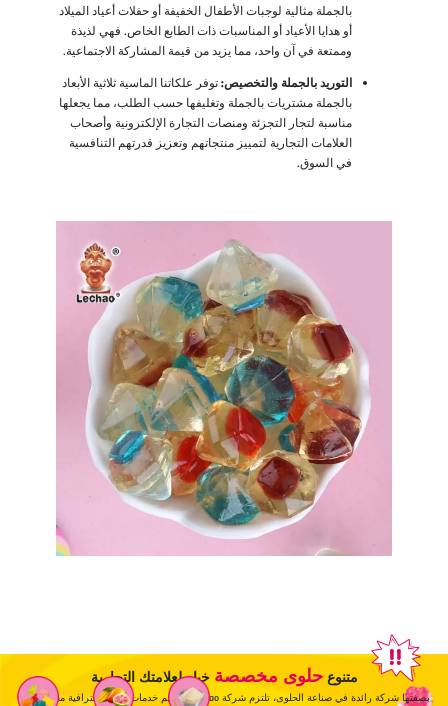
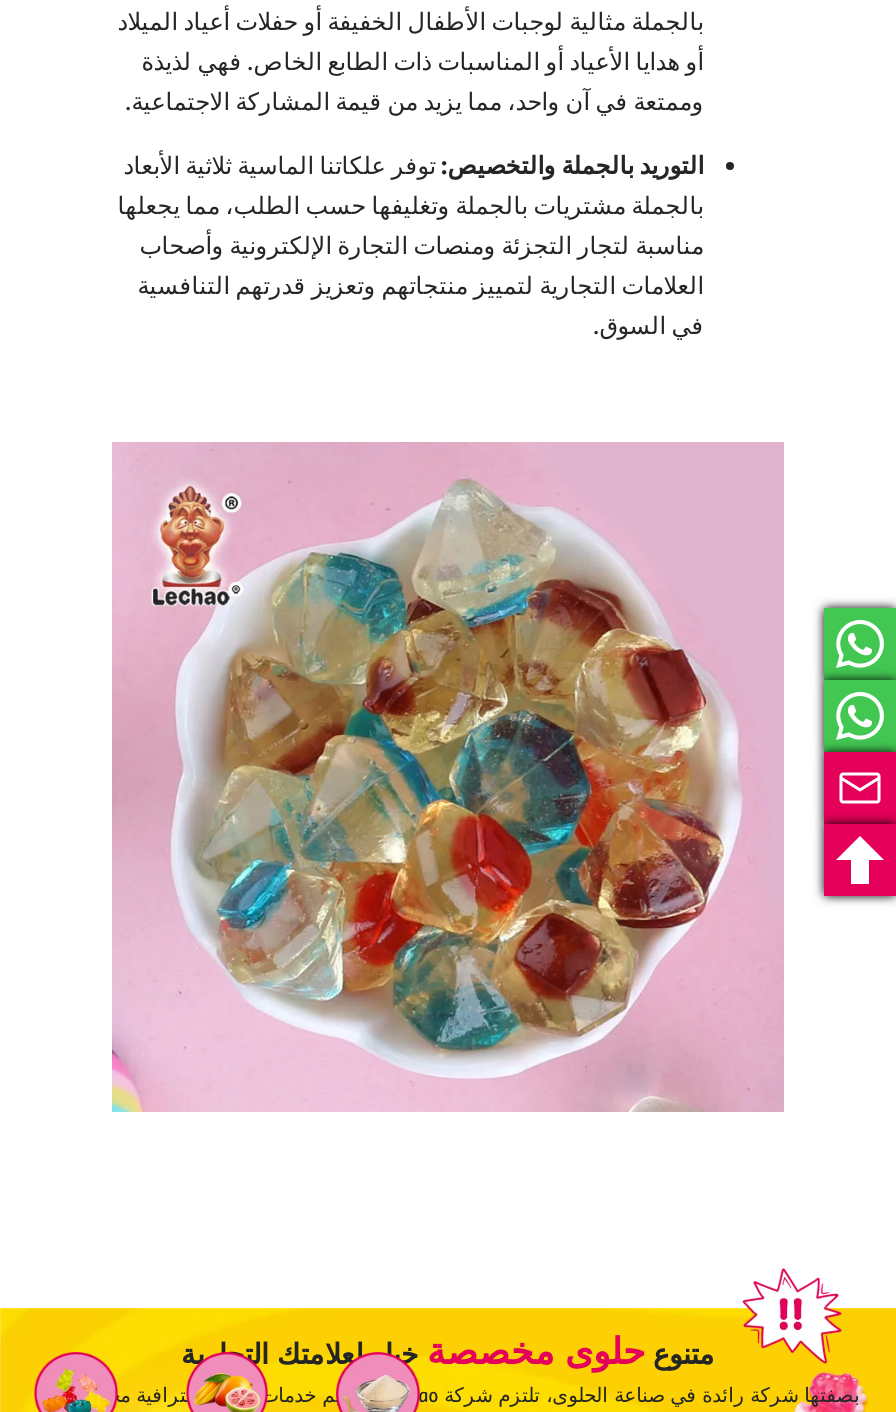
+ [image]
